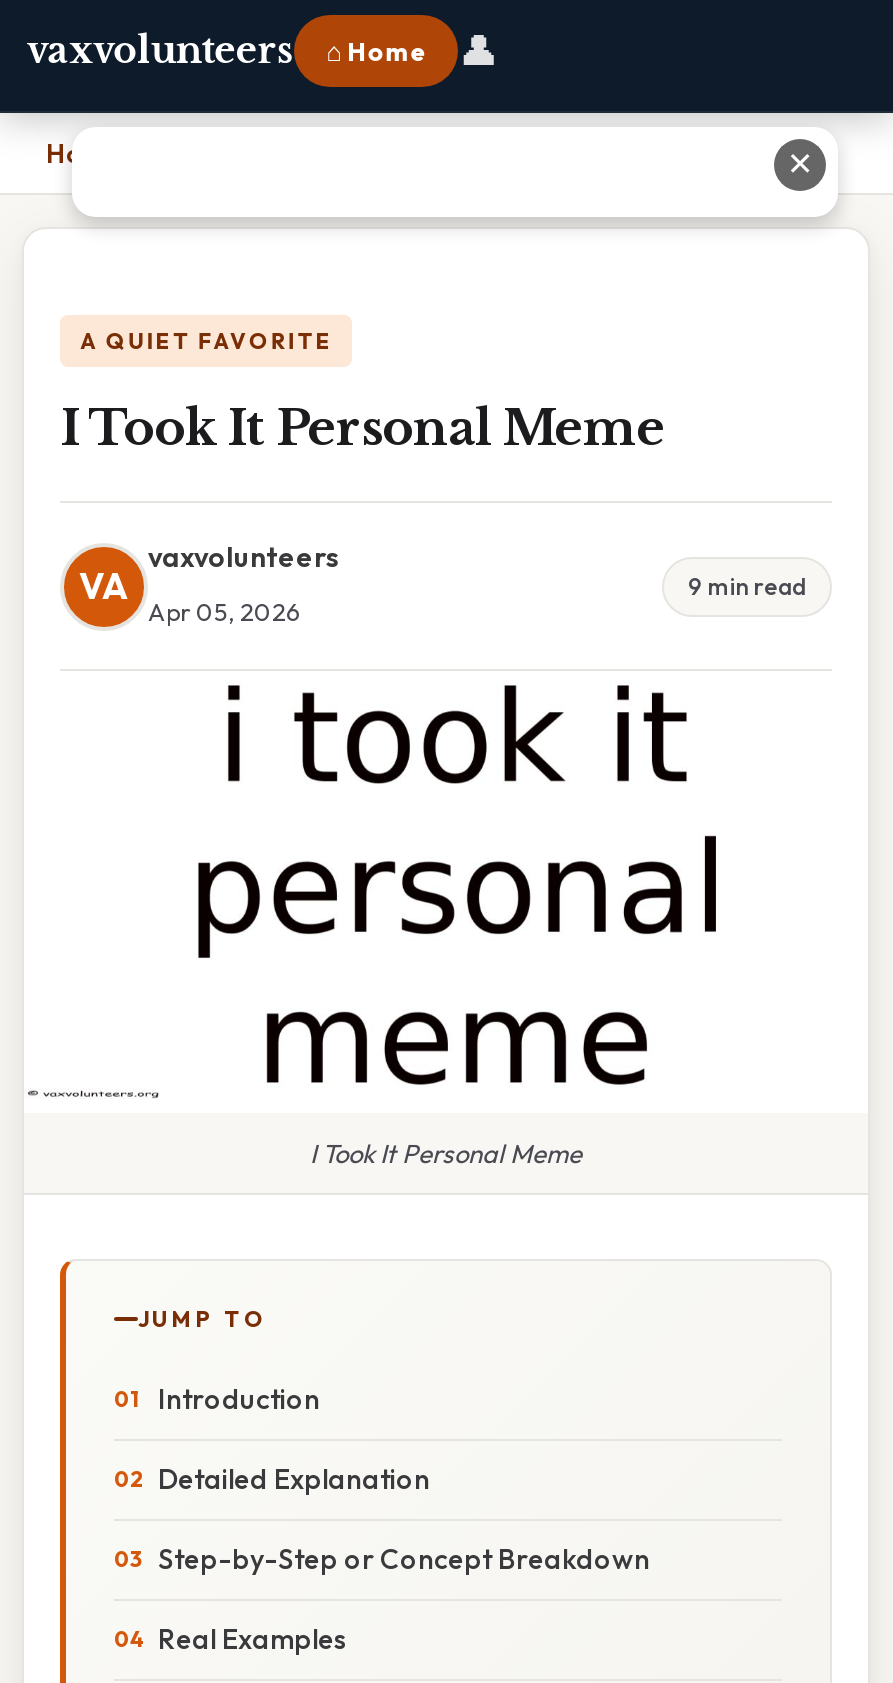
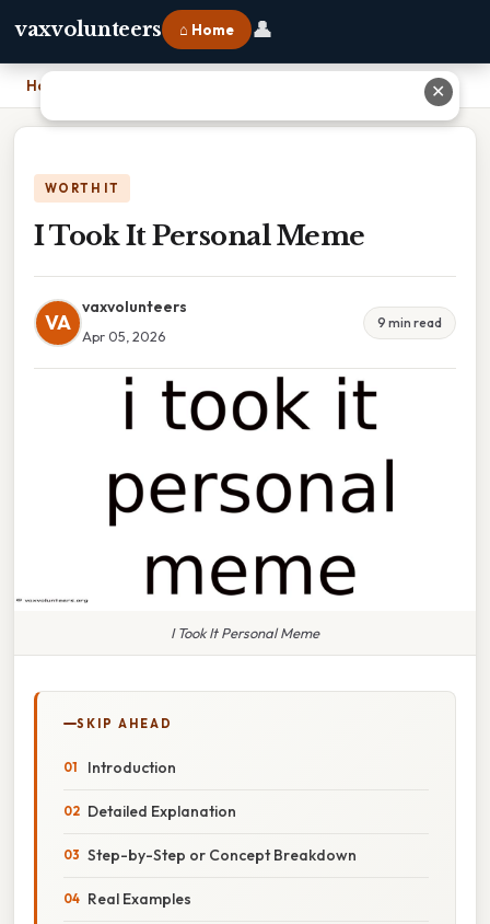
- A QUIET FAVORITE
+ WORTH IT

- JUMP TO
+ SKIP AHEAD
